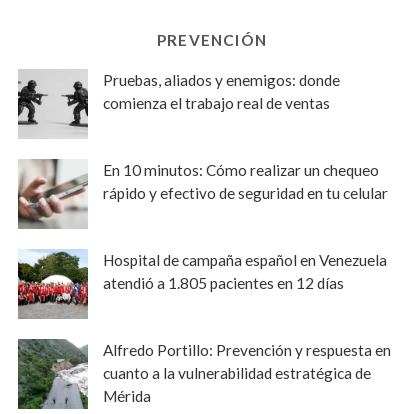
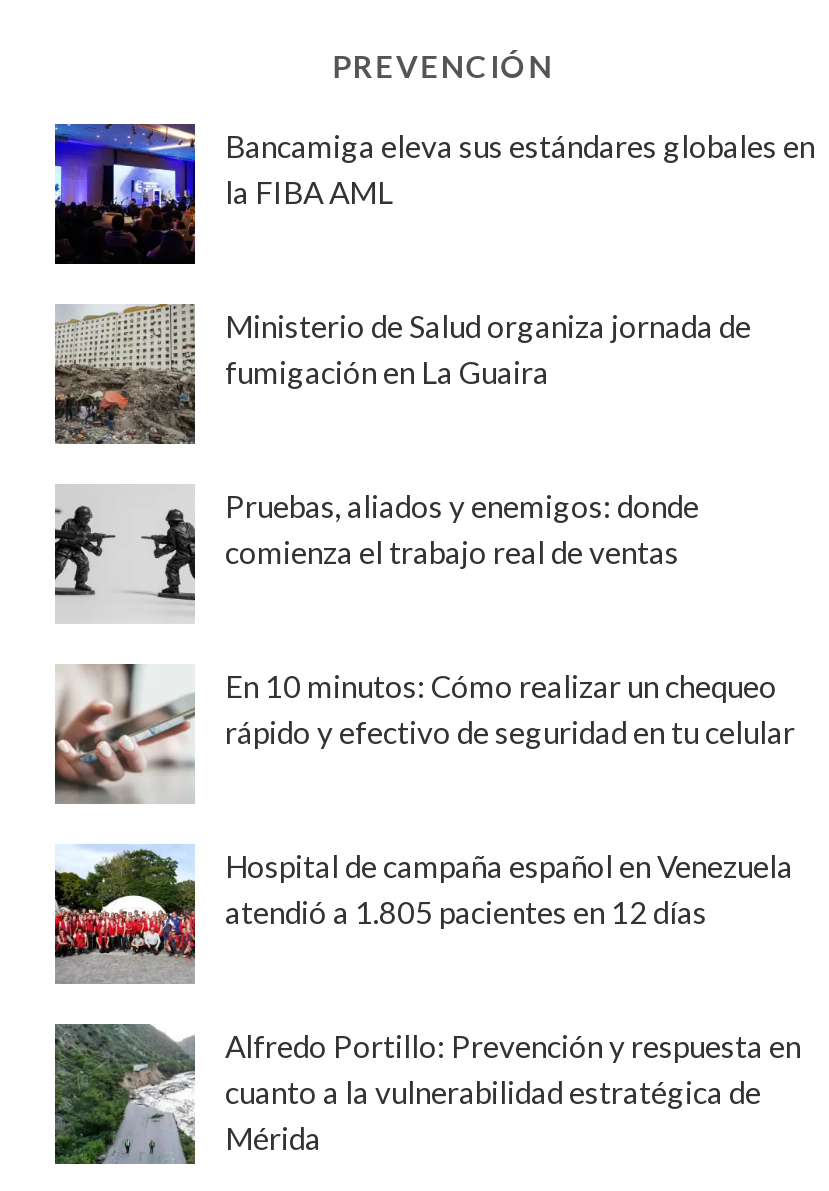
+ [image]
+ Bancamiga eleva sus estándares globales en
+ la FIBA AML

+ [image]
+ Ministerio de Salud organiza jornada de
+ fumigación en La Guaira
